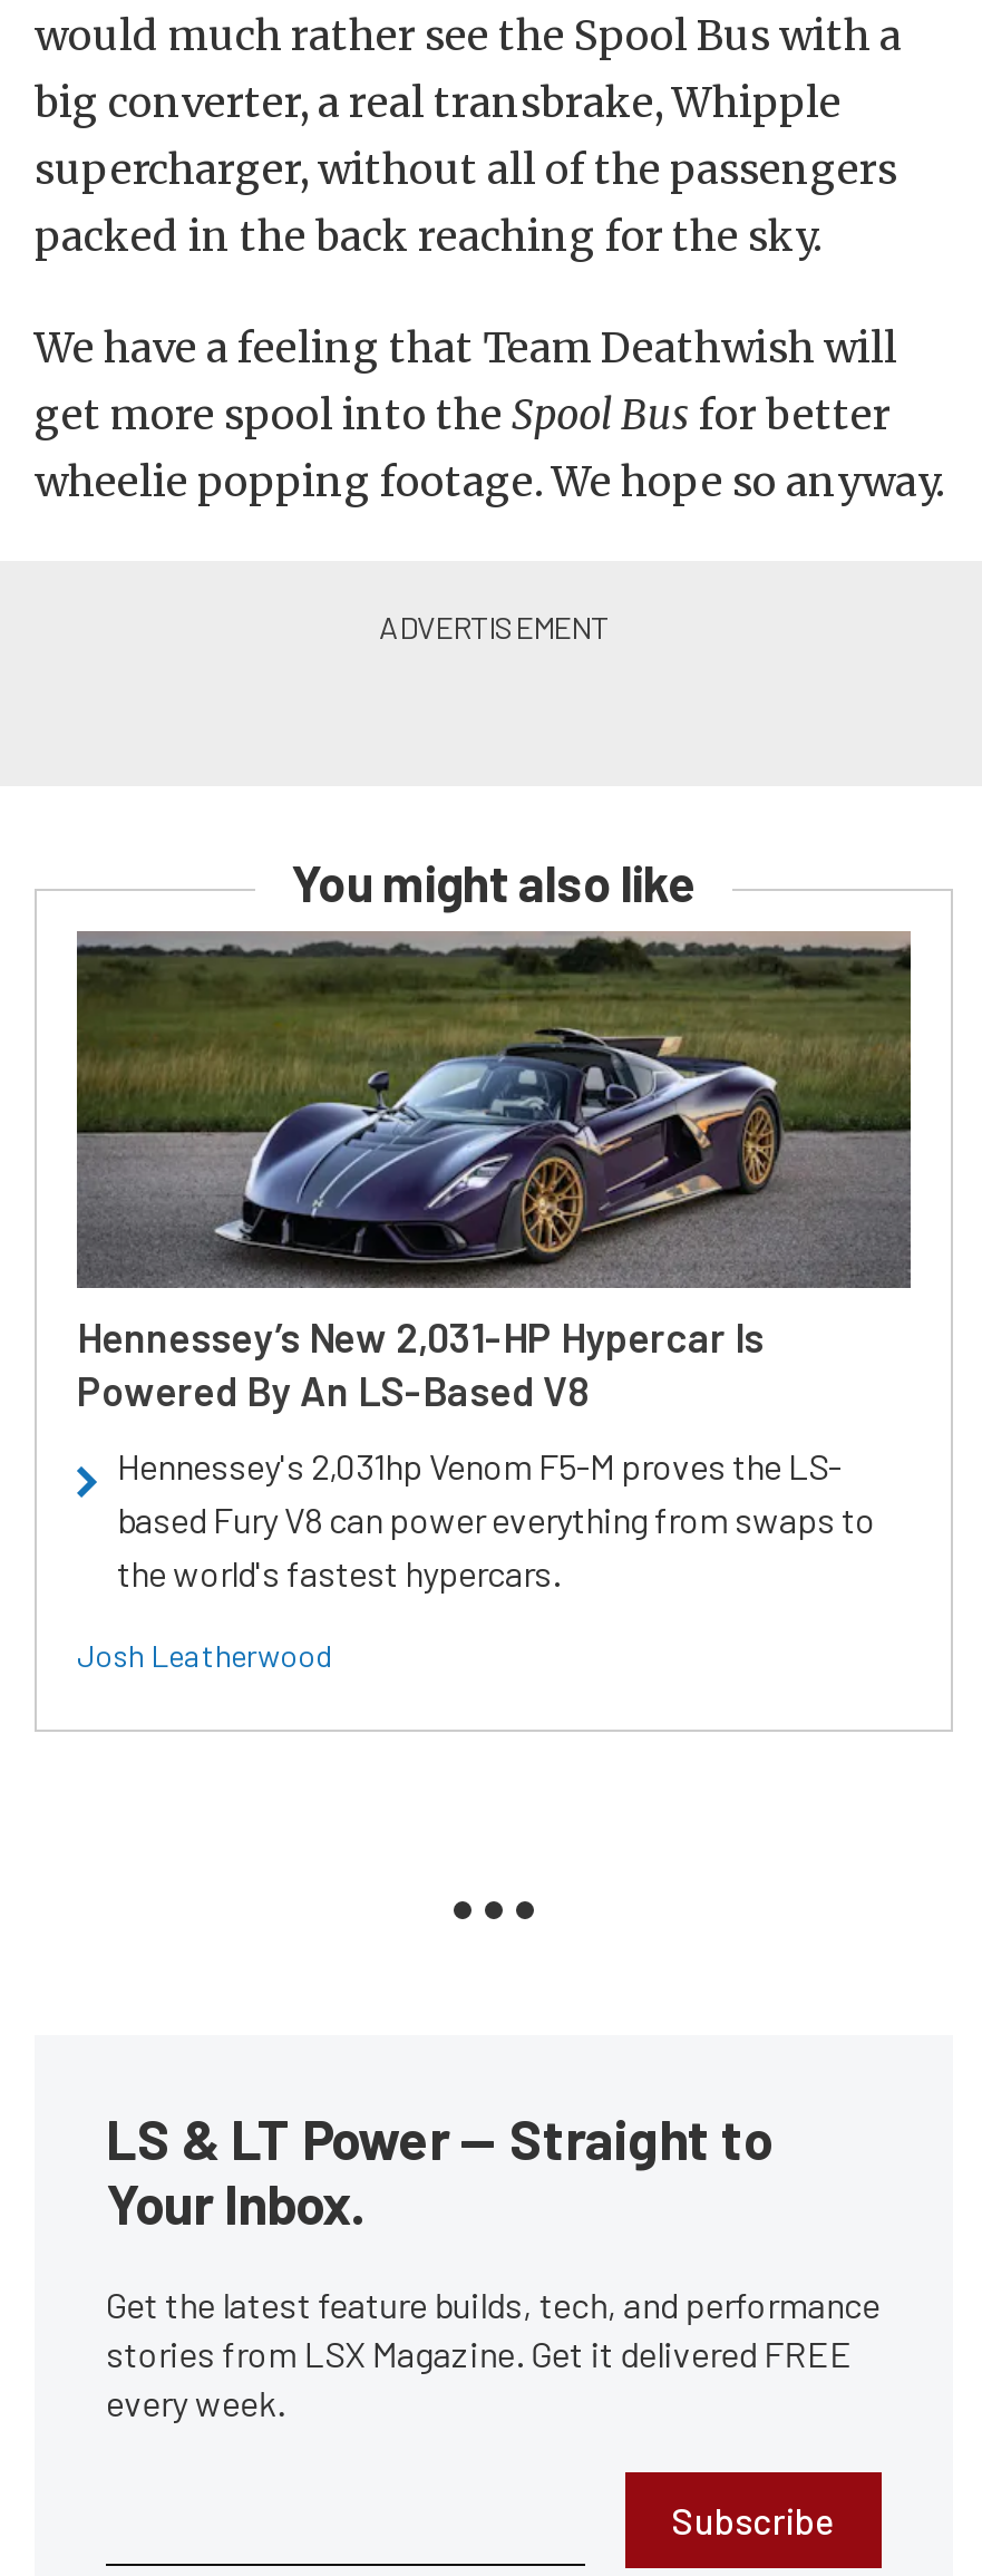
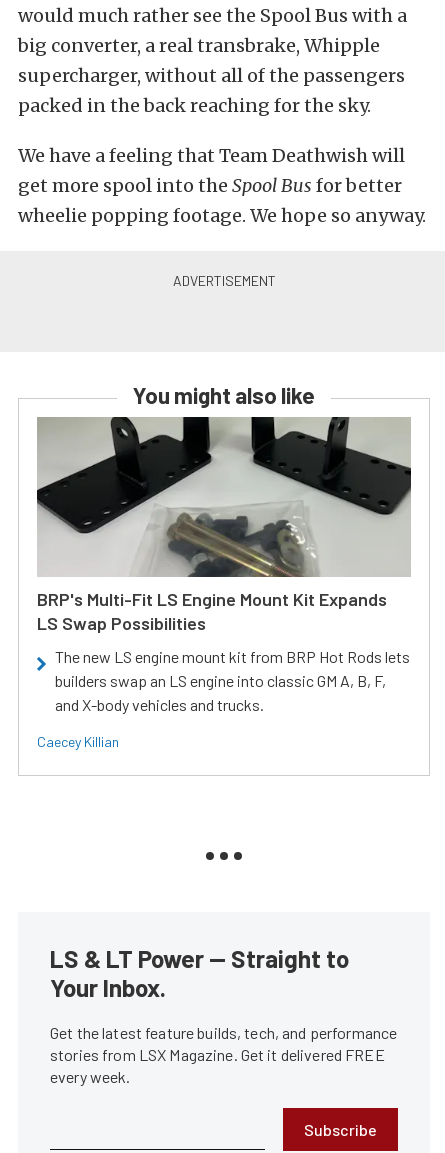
- [image]
- Hennessey’s New 2,031-HP Hypercar Is
- Powered By An LS-Based V8
+ [image]
+ BRP's Multi-Fit LS Engine Mount Kit Expands
+ LS Swap Possibilities

- Hennessey's 2,031hp Venom F5-M proves the LS-
- based Fury V8 can power everything from swaps to
- the world's fastest hypercars.
+ The new LS engine mount kit from BRP Hot Rods lets
+ builders swap an LS engine into classic GM A, B, F,
+ and X-body vehicles and trucks.

- Josh Leatherwood
+ Caecey Killian
